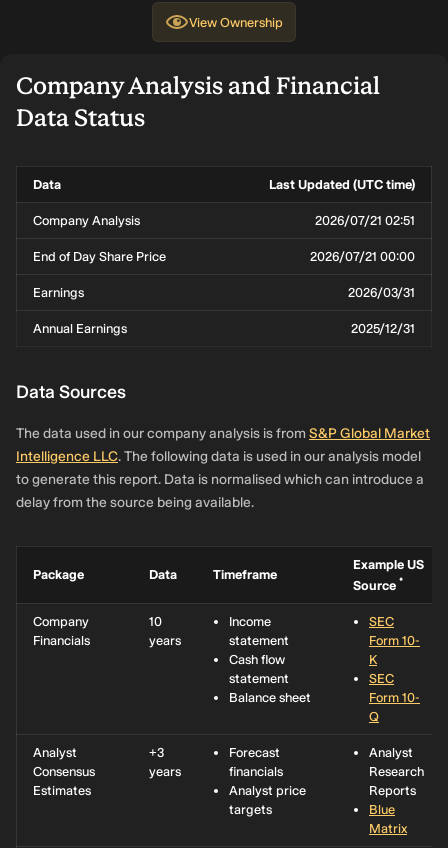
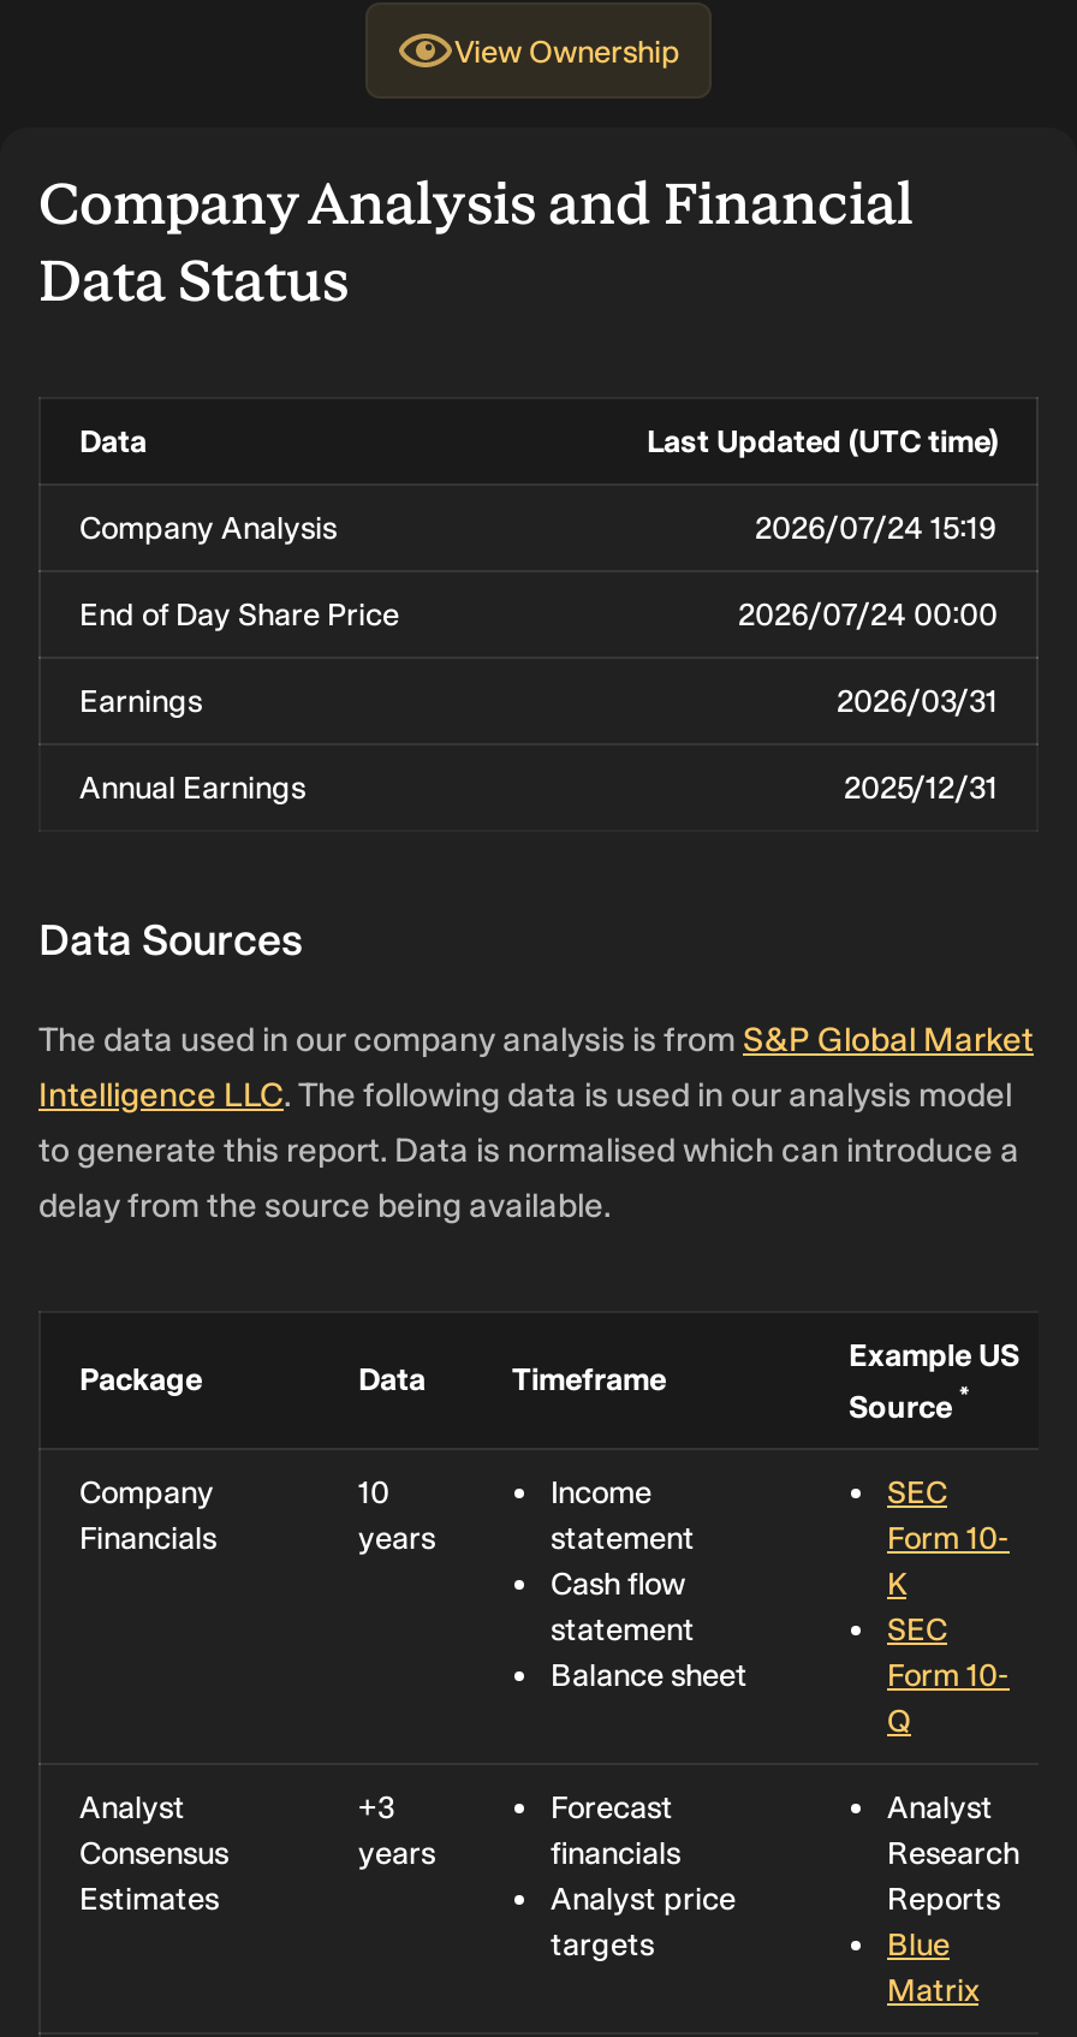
- 2026/07/21 02:51
+ 2026/07/24 15:19

- 2026/07/21 00:00
+ 2026/07/24 00:00
